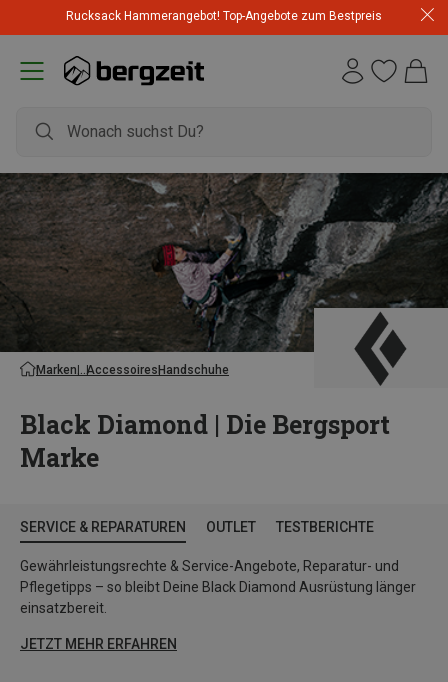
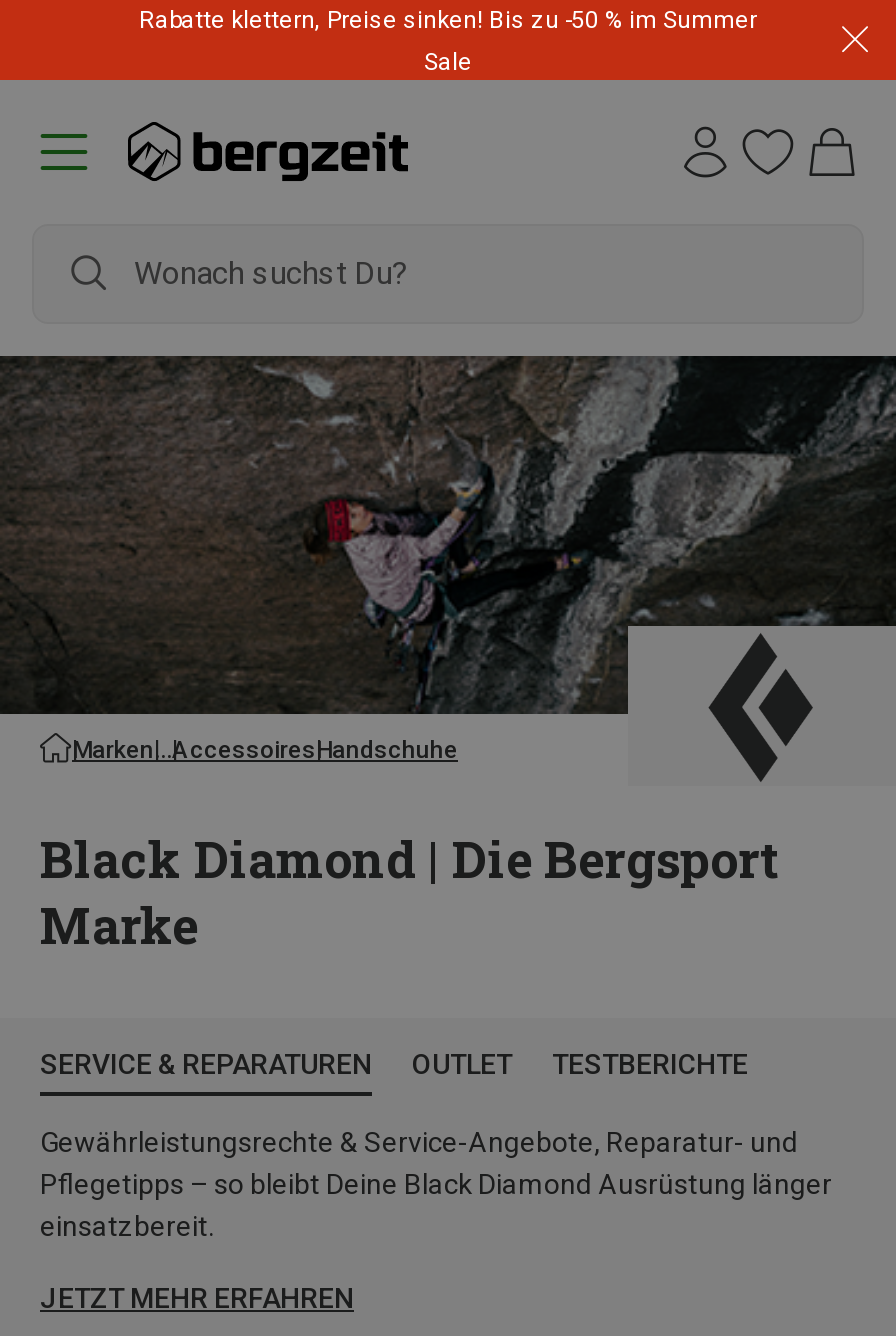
- Rucksack Hammerangebot! Top-Angebote zum Bestpreis
+ Rabatte klettern, Preise sinken! Bis zu -50 % im Summer
+ Sale
